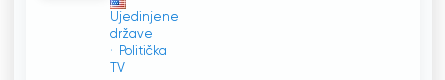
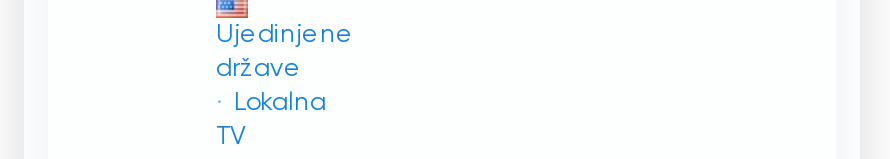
- Politička
+ Lokalna
